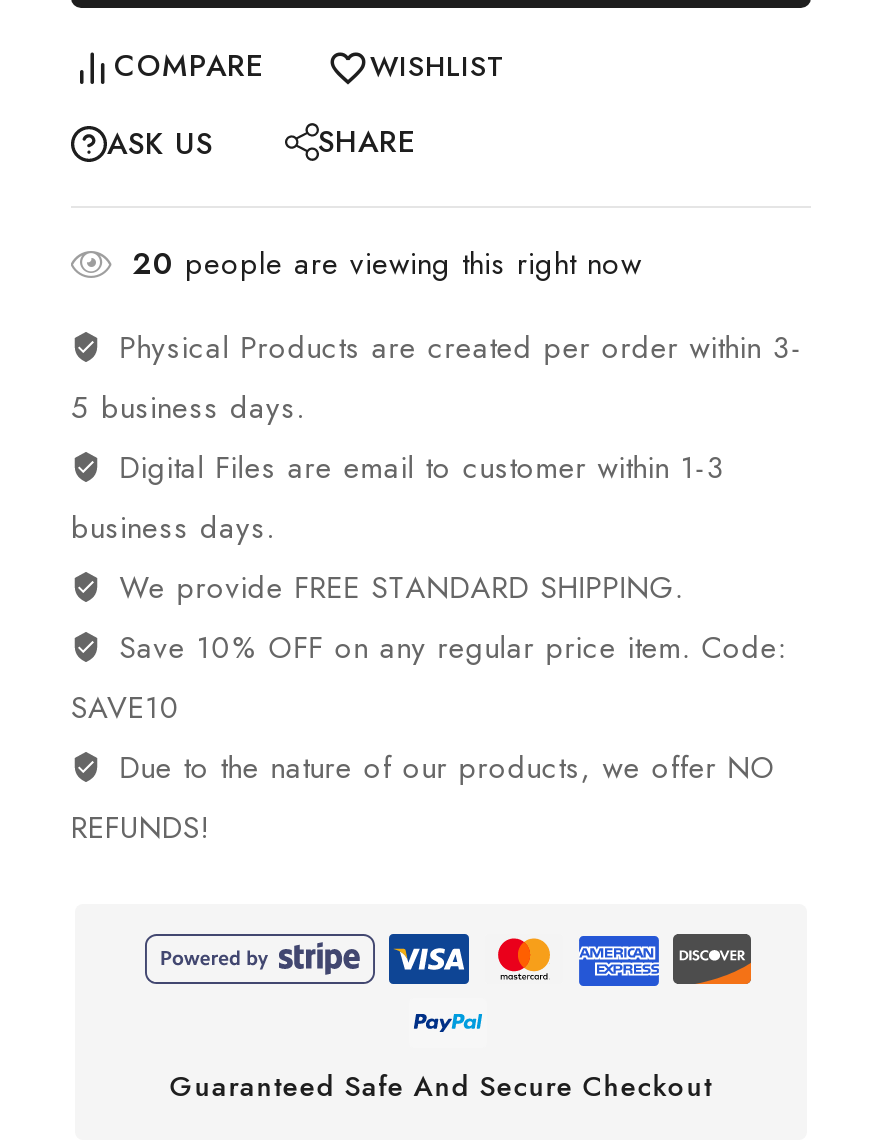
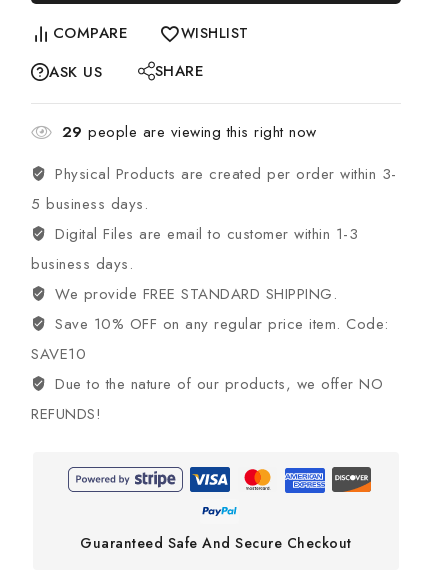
- 20 people are viewing this right now
+ 29 people are viewing this right now
